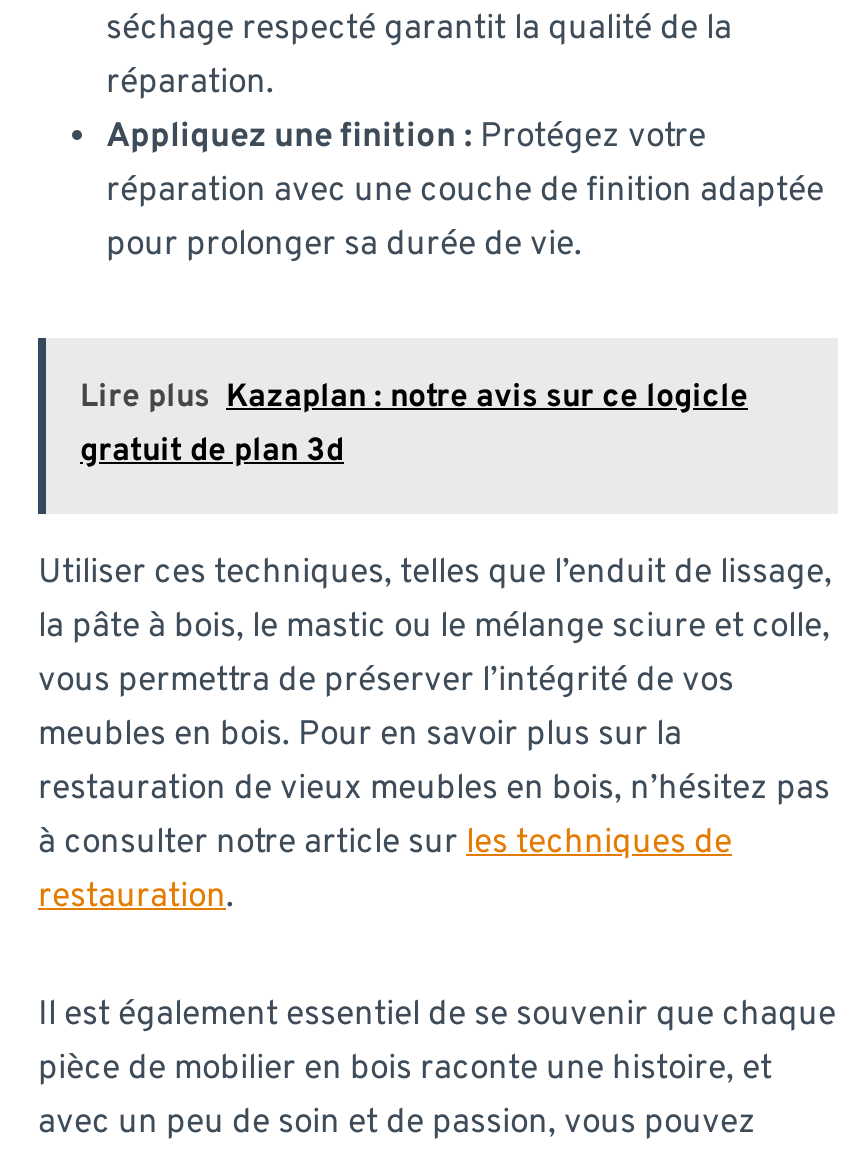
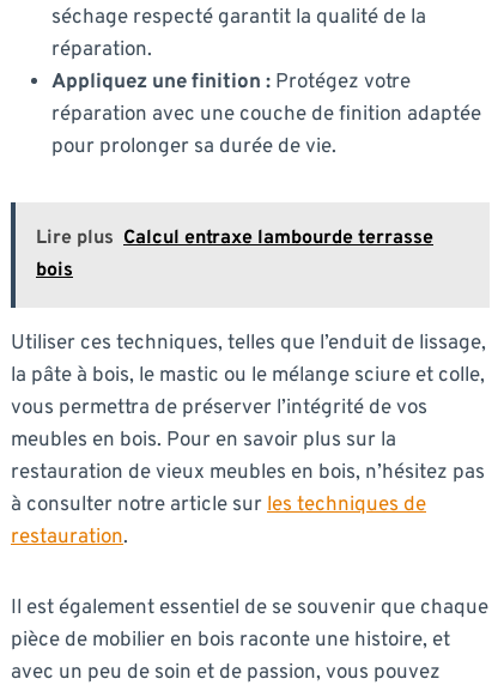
- Lire plus Kazaplan : notre avis sur ce logicle
- gratuit de plan 3d
+ Lire plus Calcul entraxe lambourde terrasse
+ bois
